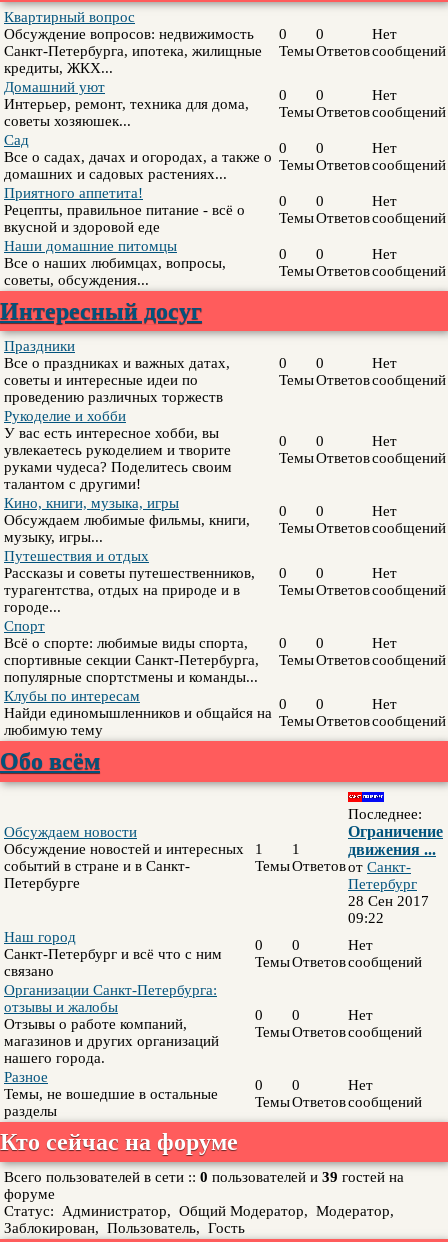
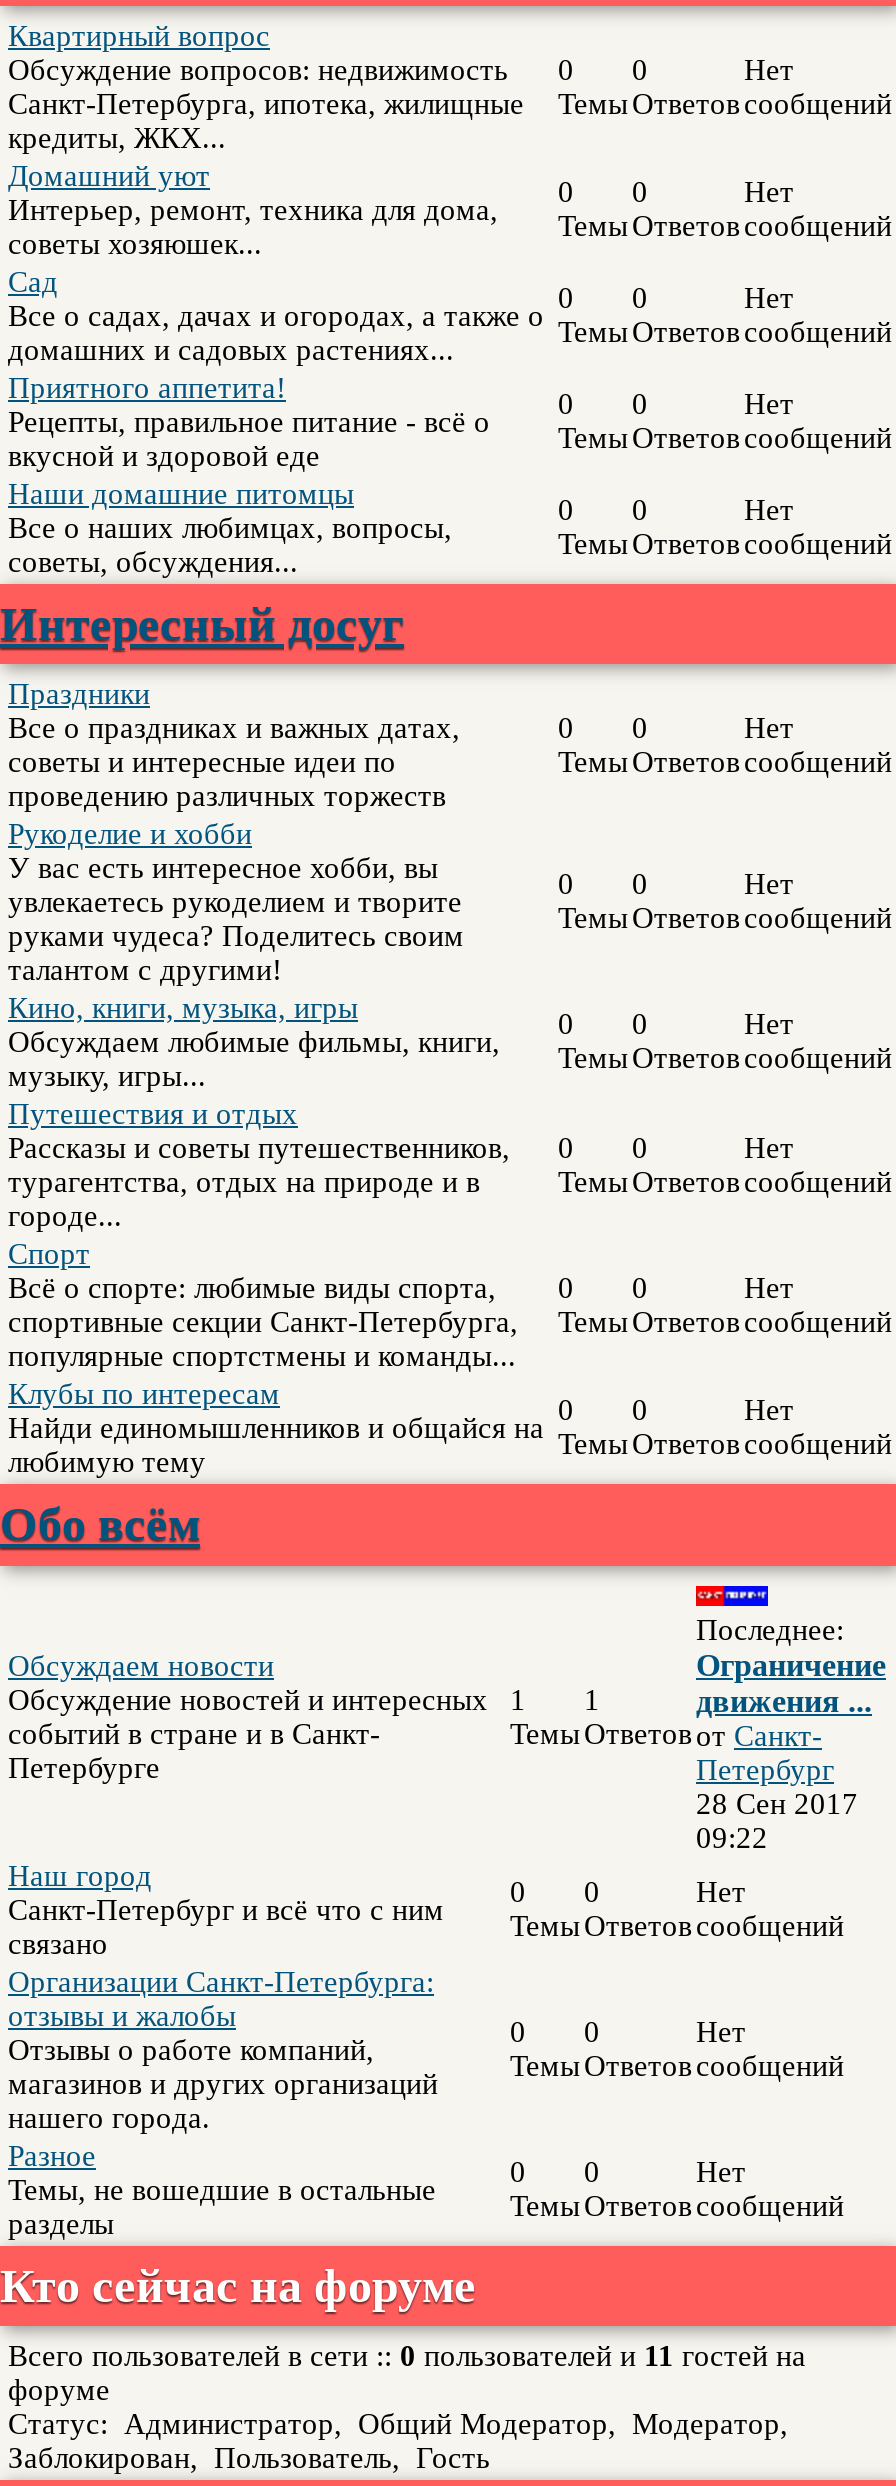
- Всего пользователей в сети :: 0 пользователей и 39 гостей на
+ Всего пользователей в сети :: 0 пользователей и 11 гостей на
